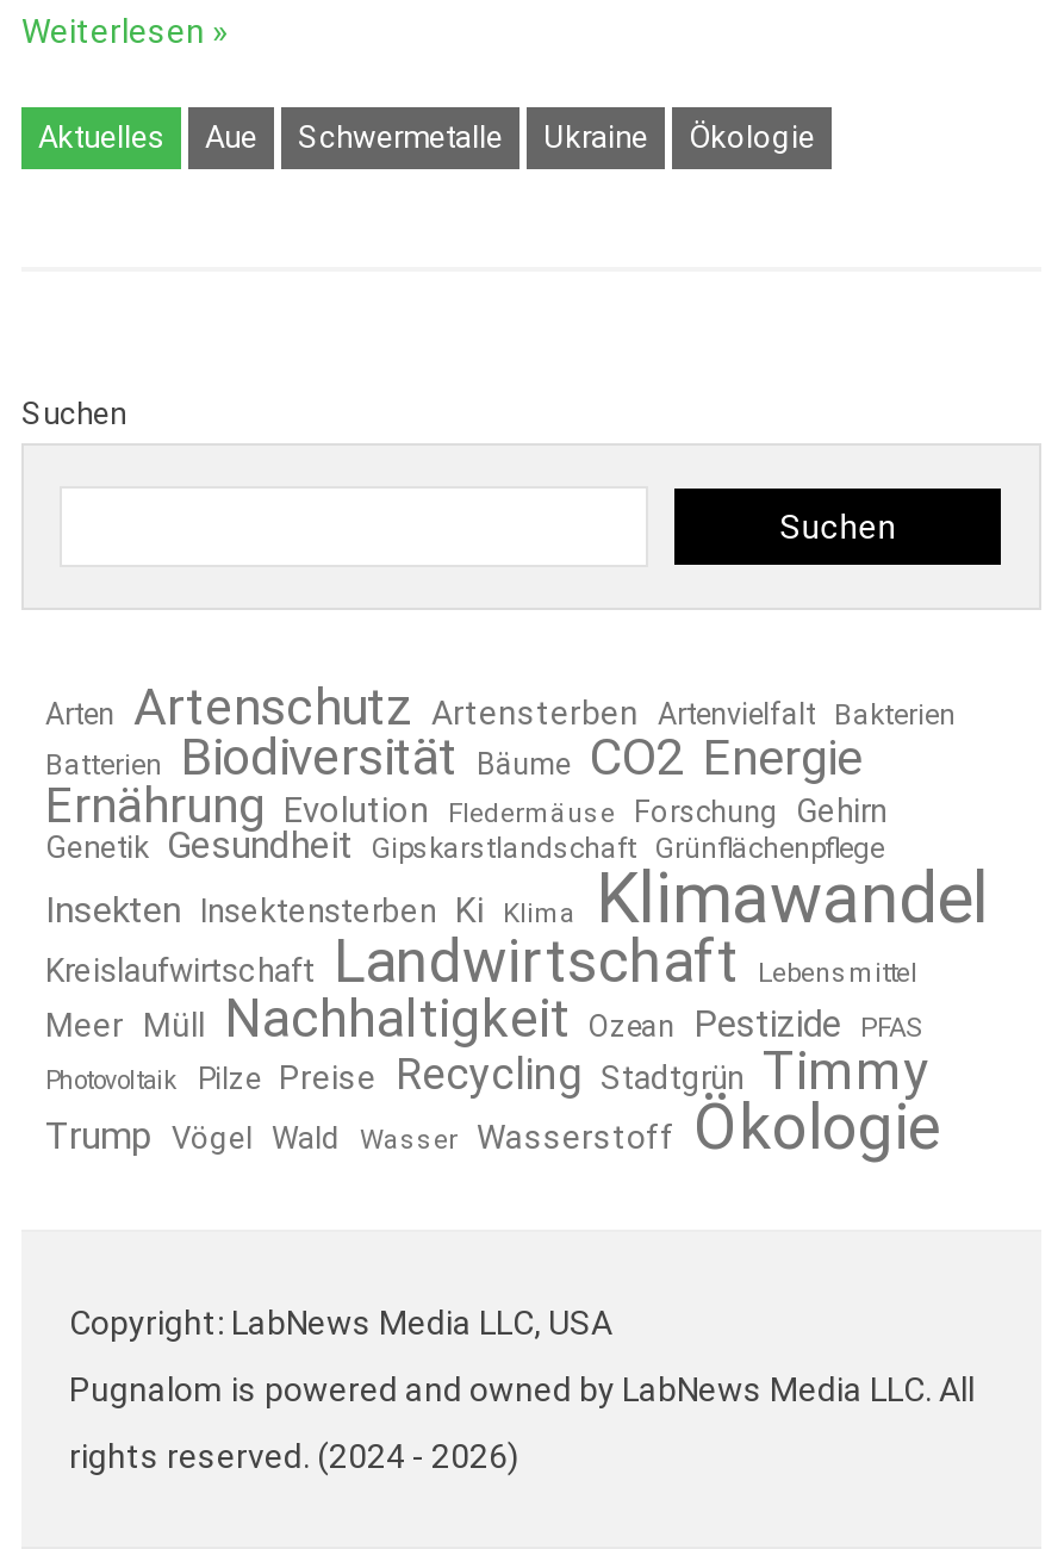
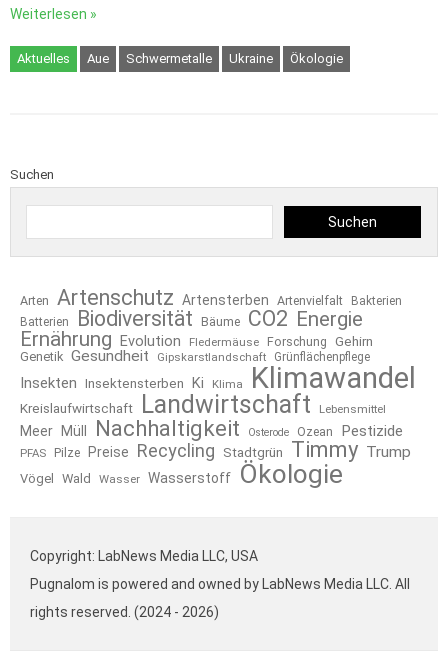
- Meer Müll Nachhaltigkeit Ozean Pestizide PFAS
- Photovoltaik
- Pilze Preise Recycling Stadtgrün Timmy
- Trump Vögel Wald Wasser Wasserstoff Ökologie
+ Meer Müll Nachhaltigkeit
+ Osterode
+ Ozean Pestizide
+ PFAS Pilze Preise Recycling Stadtgrün Timmy Trump
+ Vögel Wald Wasser Wasserstoff Ökologie
